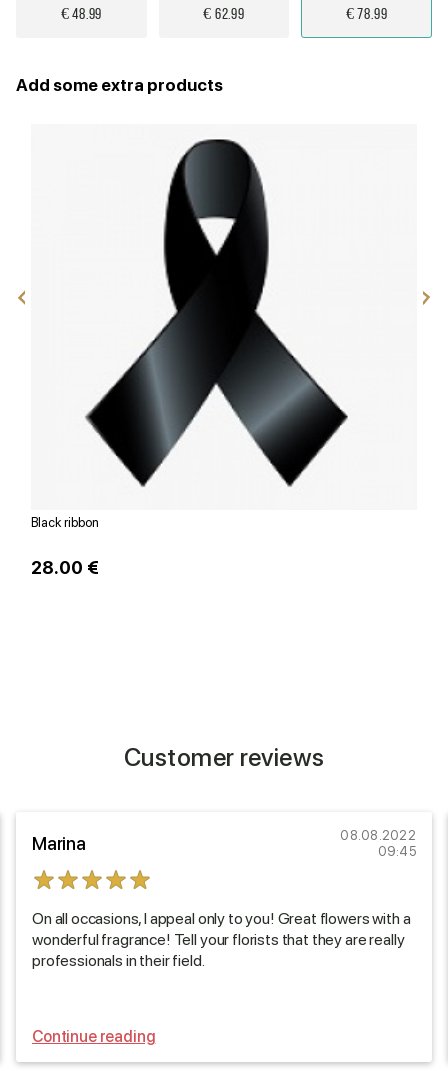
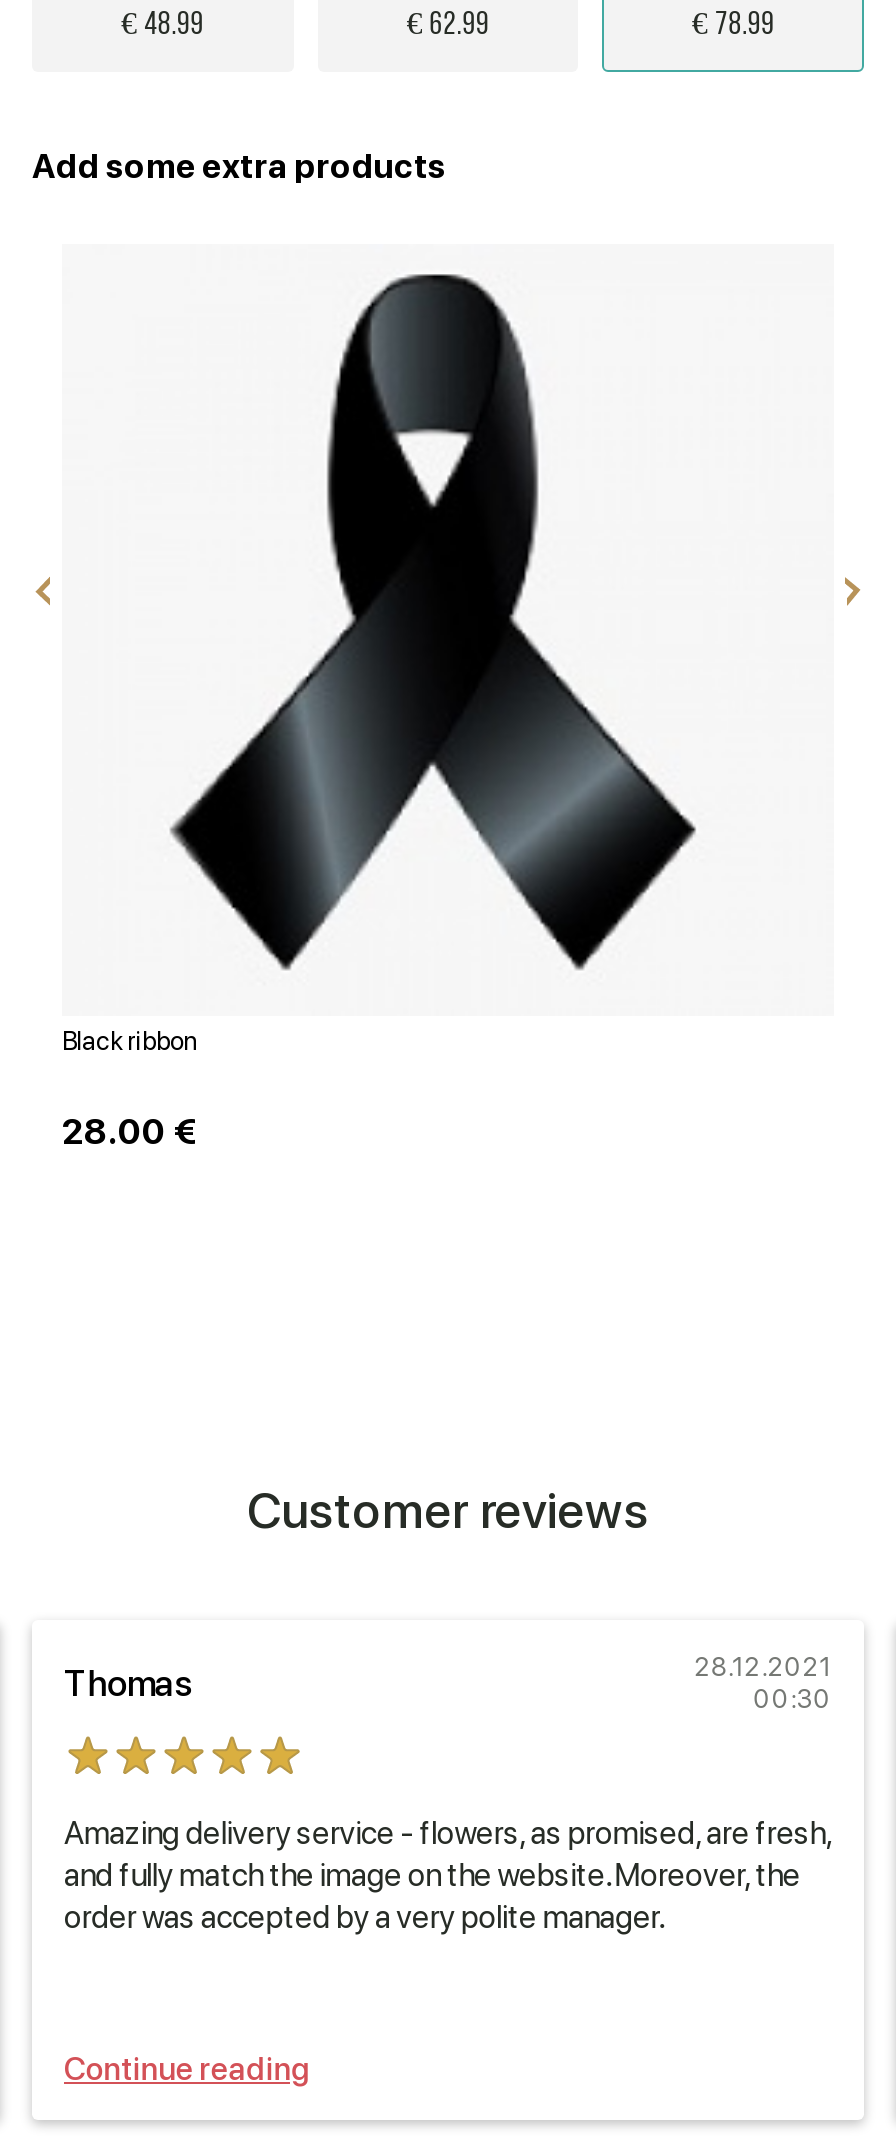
- Marina
- 08.08.2022
- 09:45
+ Thomas
+ 28.12.2021
+ 00:30

- On all occasions, I appeal only to you! Great flowers with a
- wonderful fragrance! Tell your florists that they are really
- professionals in their field.
+ Amazing delivery service - flowers, as promised, are fresh,
+ and fully match the image on the website. Moreover, the
+ order was accepted by a very polite manager.
